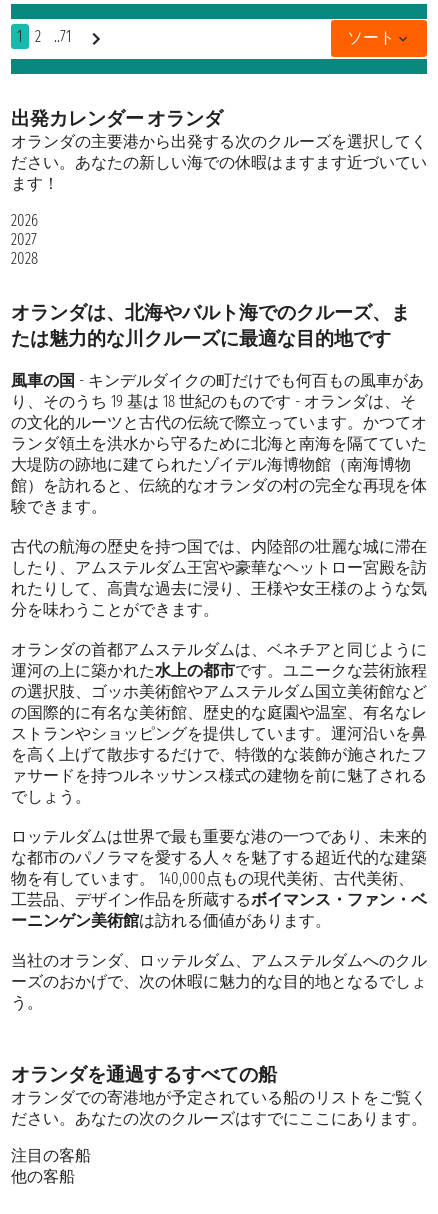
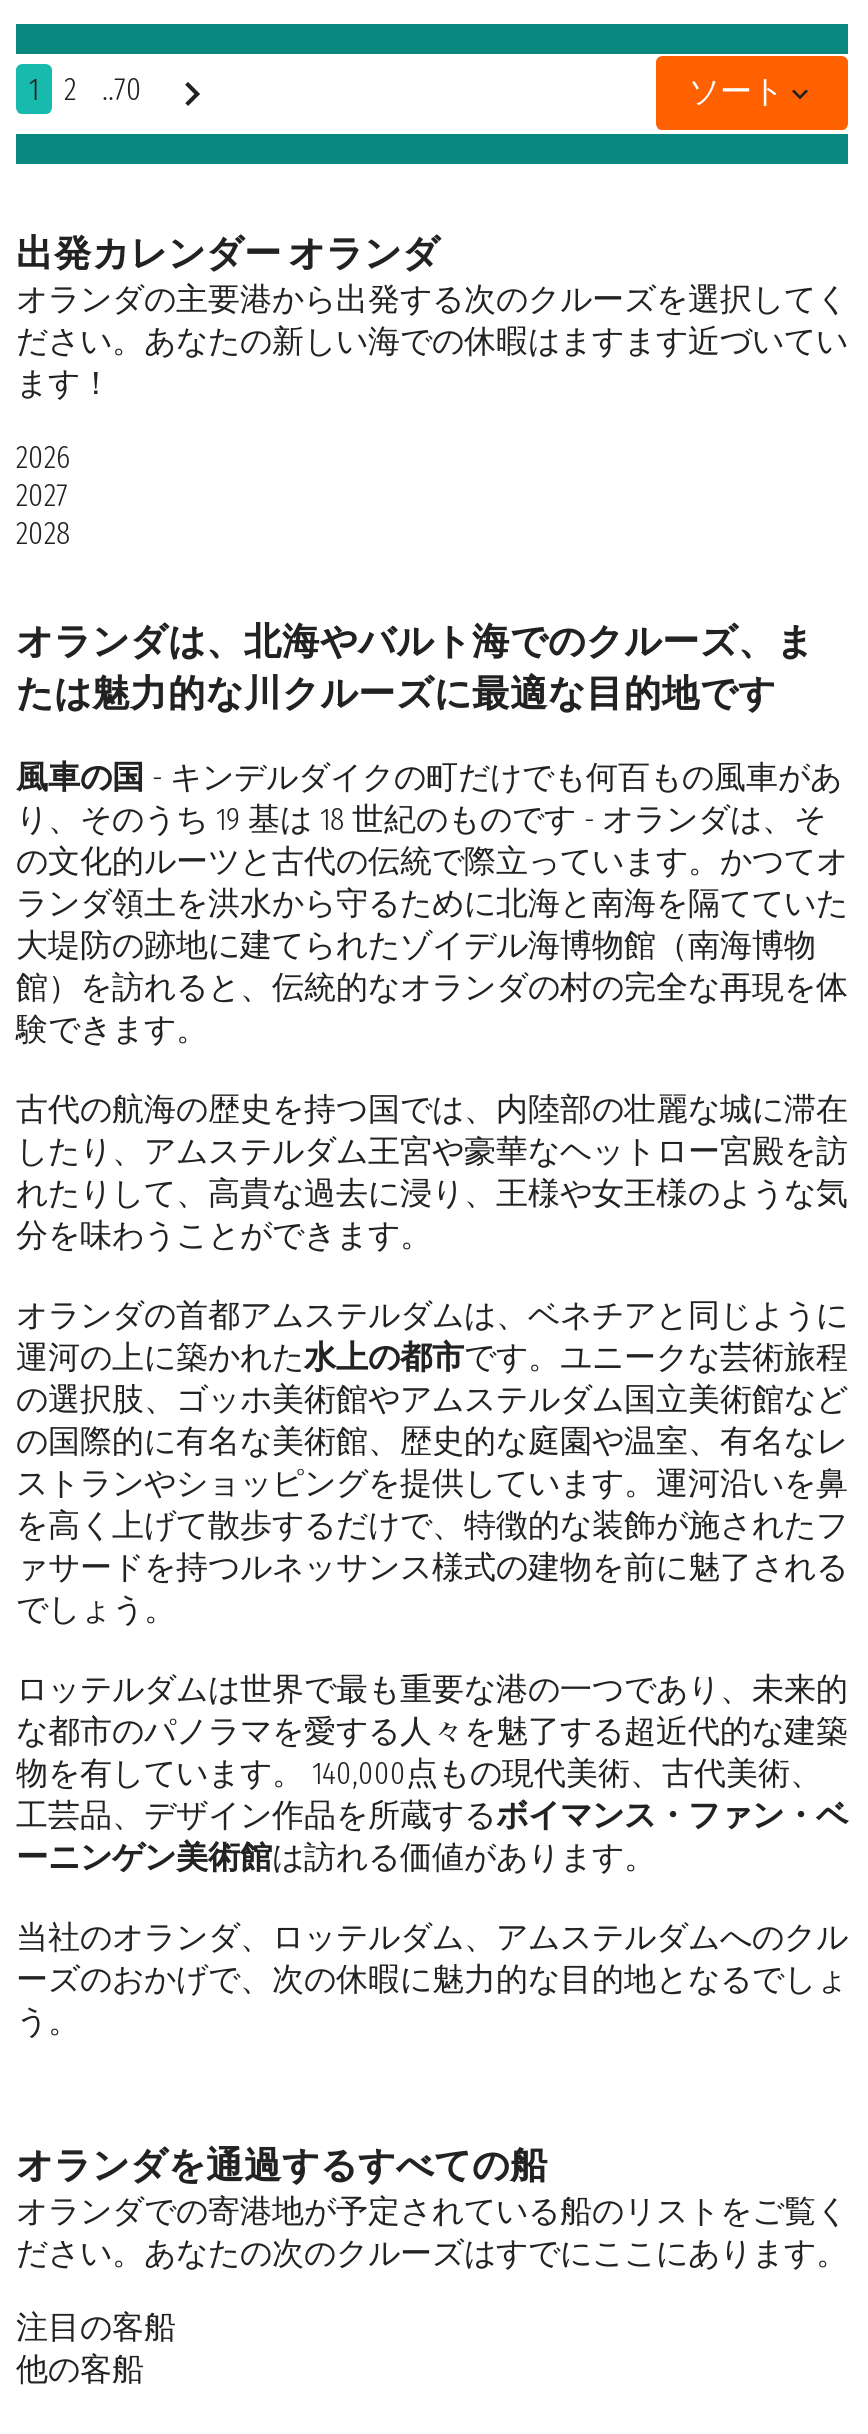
- 1 2 ..71
+ 1 2 ..70
